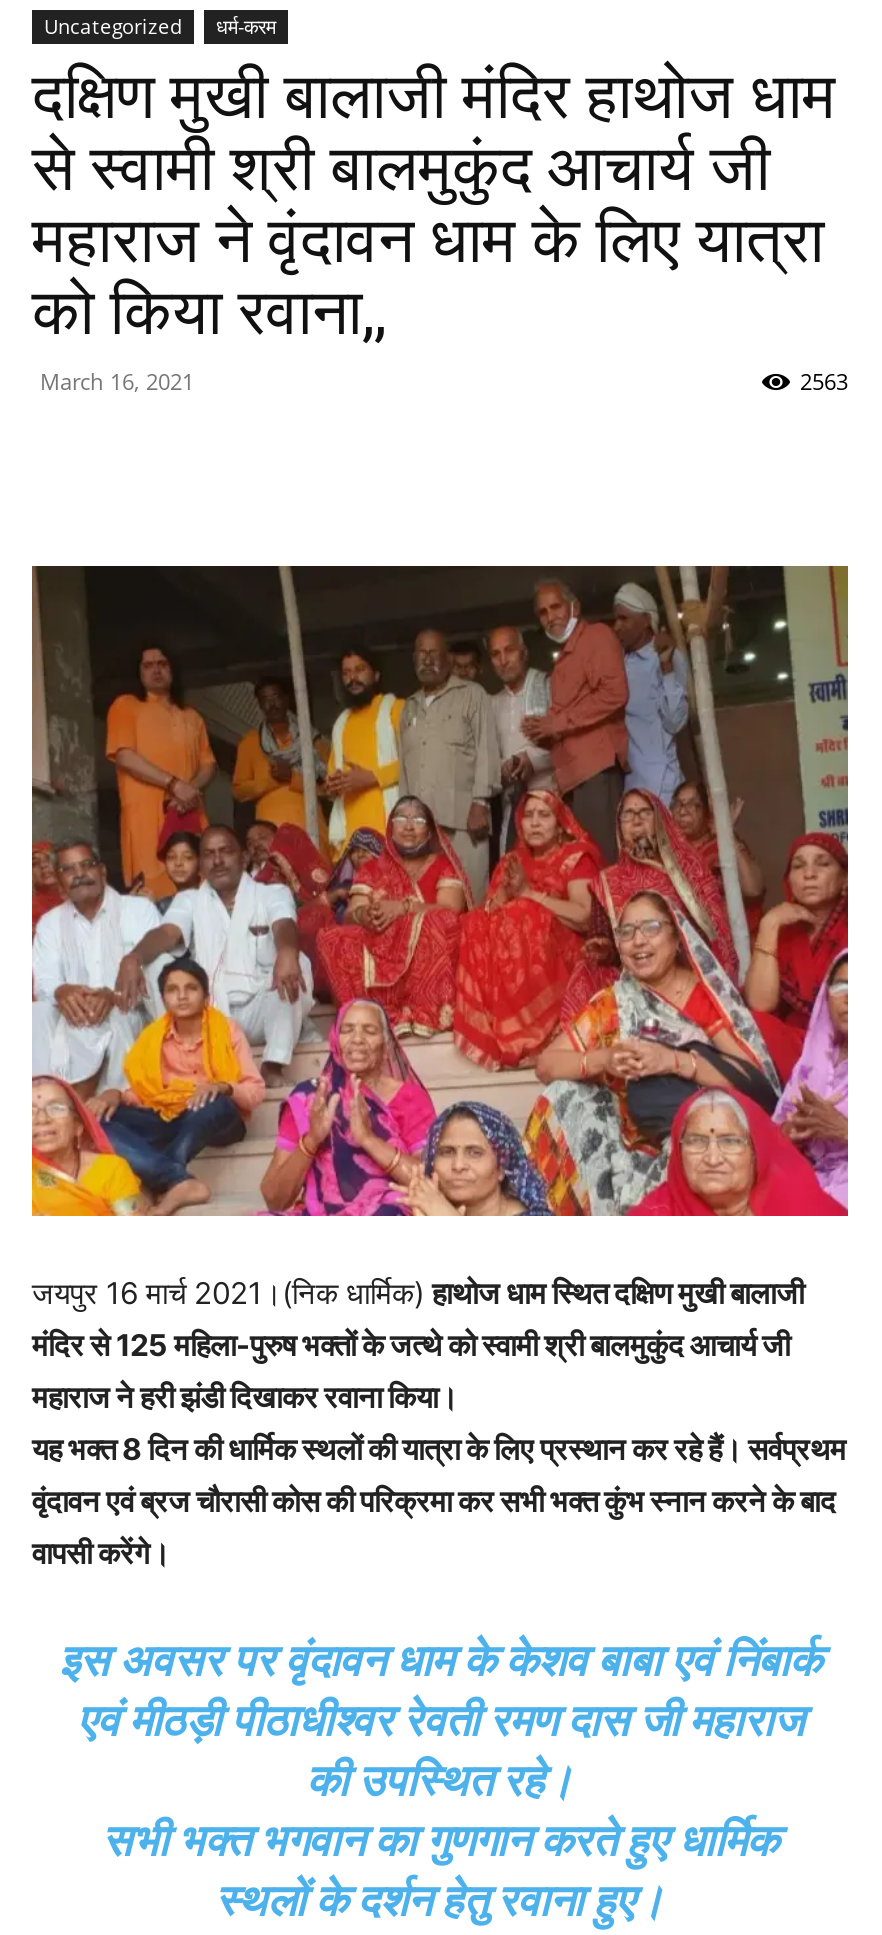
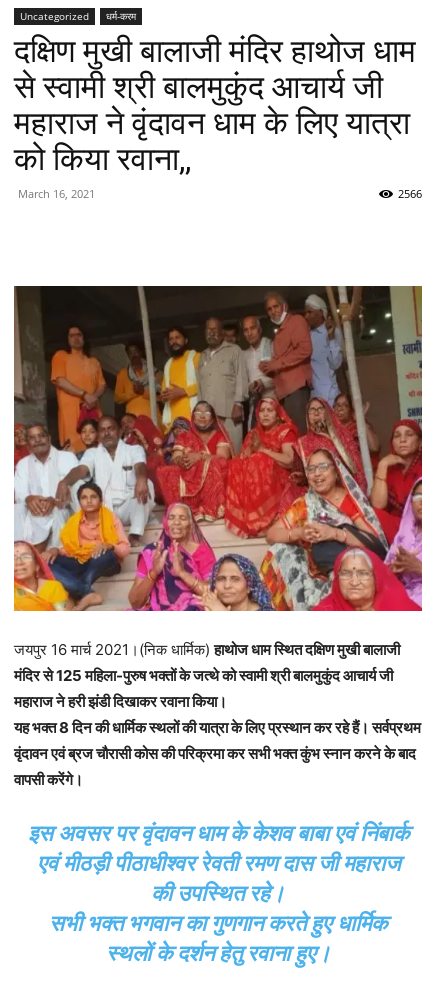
- 2563
+ 2566
